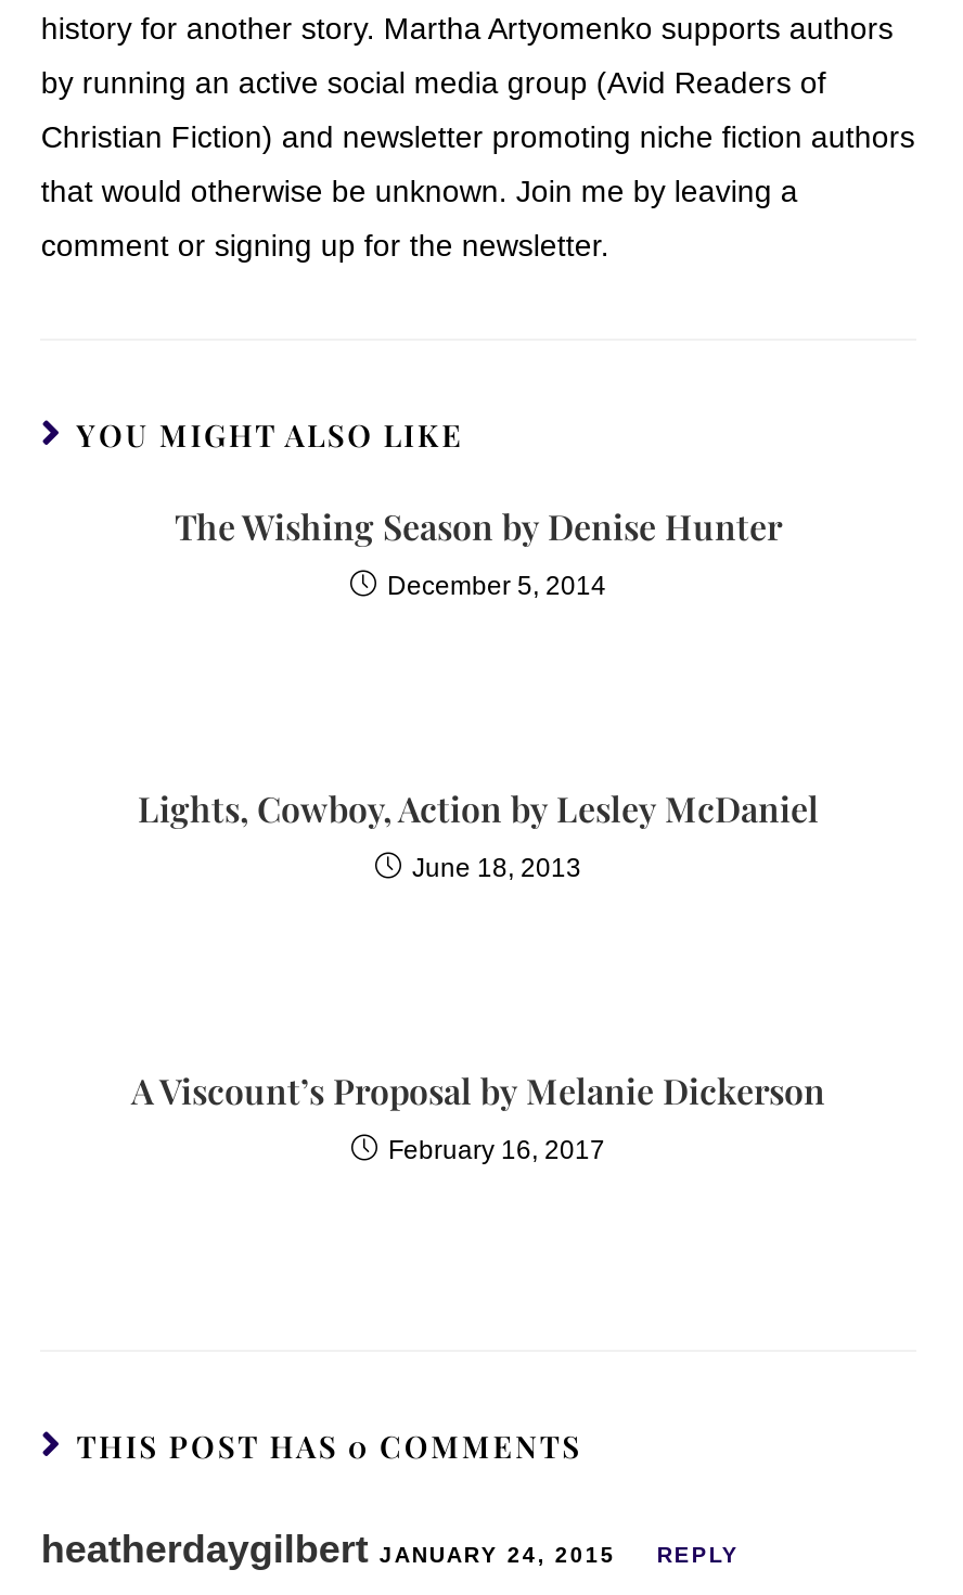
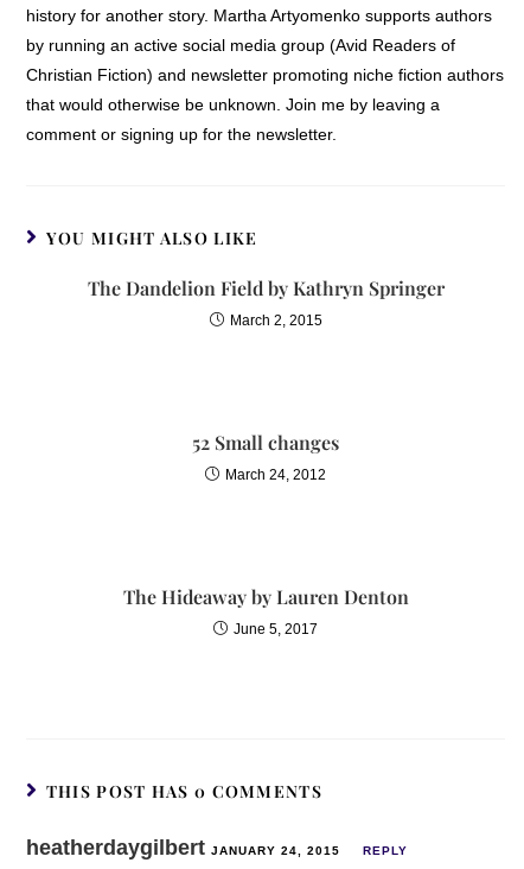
- The Wishing Season by Denise Hunter
+ The Dandelion Field by Kathryn Springer

- December 5, 2014
+ March 2, 2015

- Lights, Cowboy, Action by Lesley McDaniel
+ 52 Small changes

- June 18, 2013
+ March 24, 2012

- A Viscount’s Proposal by Melanie Dickerson
+ The Hideaway by Lauren Denton

- February 16, 2017
+ June 5, 2017
